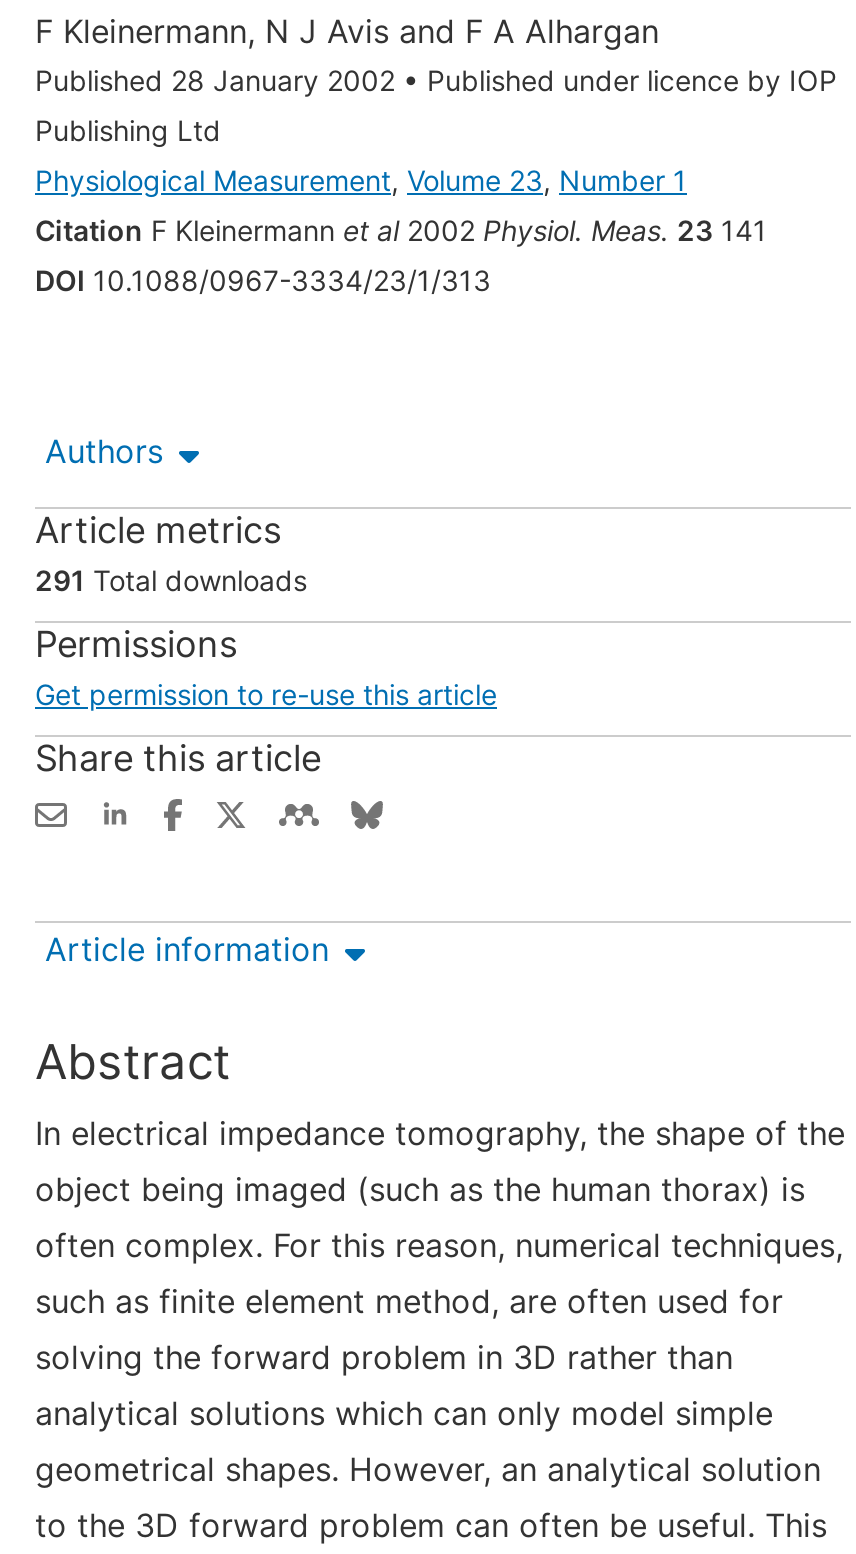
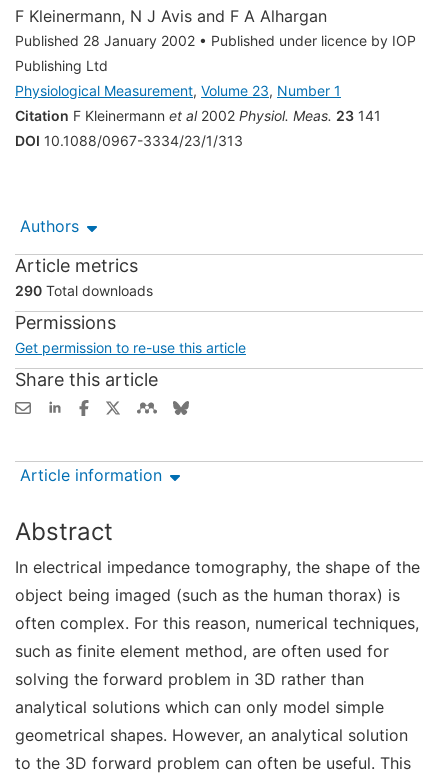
- 291 Total downloads
+ 290 Total downloads
